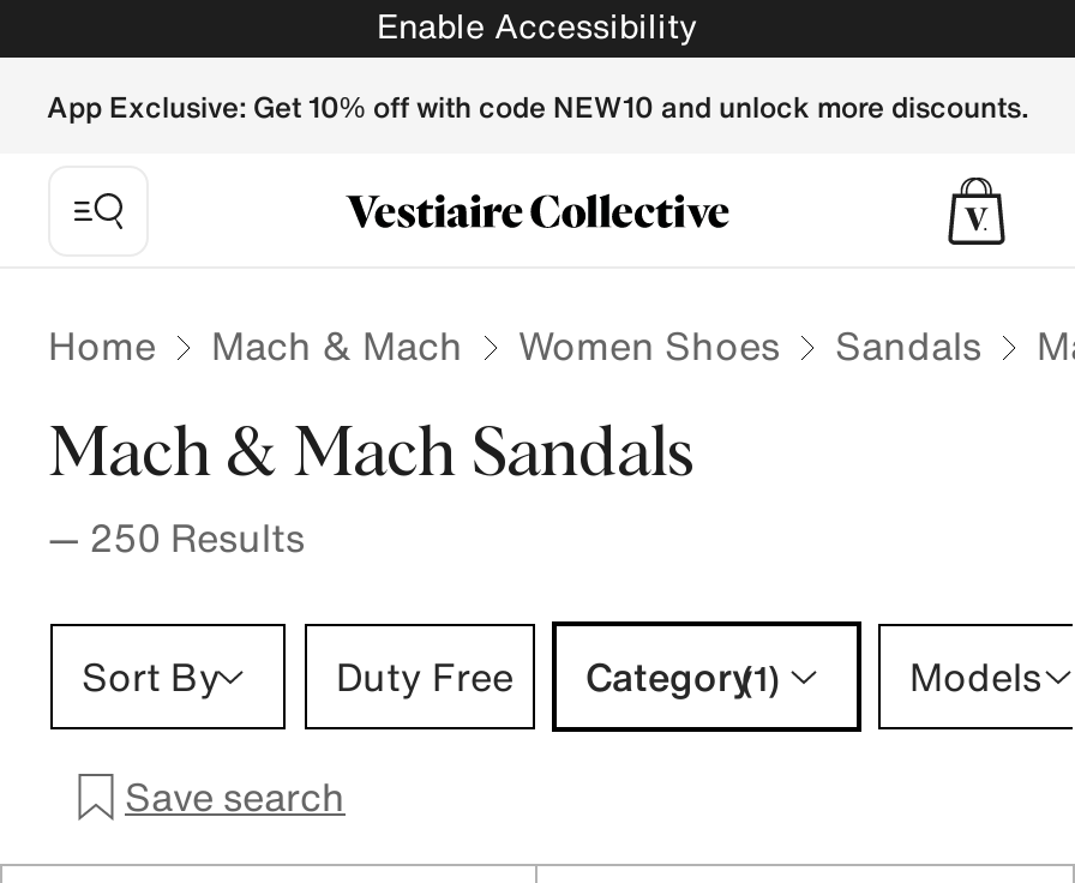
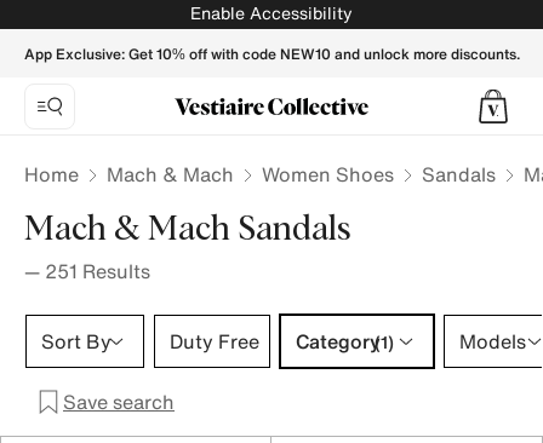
- — 250 Results
+ — 251 Results
